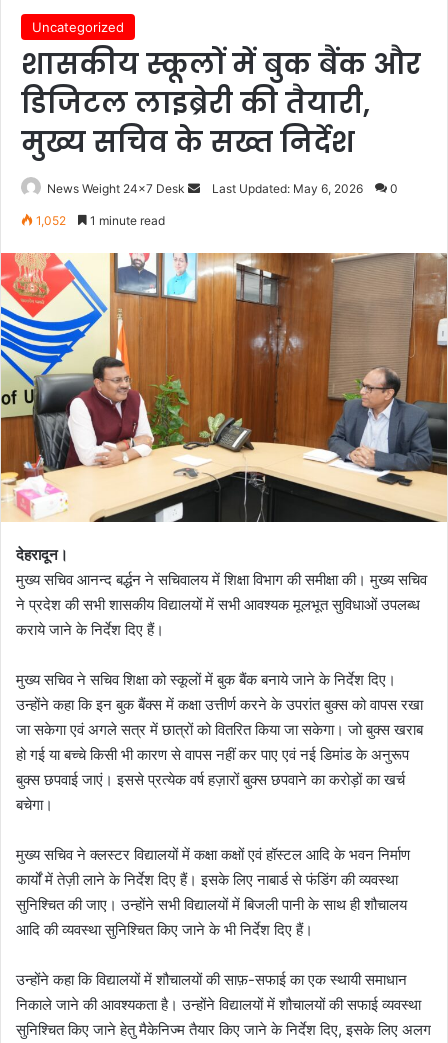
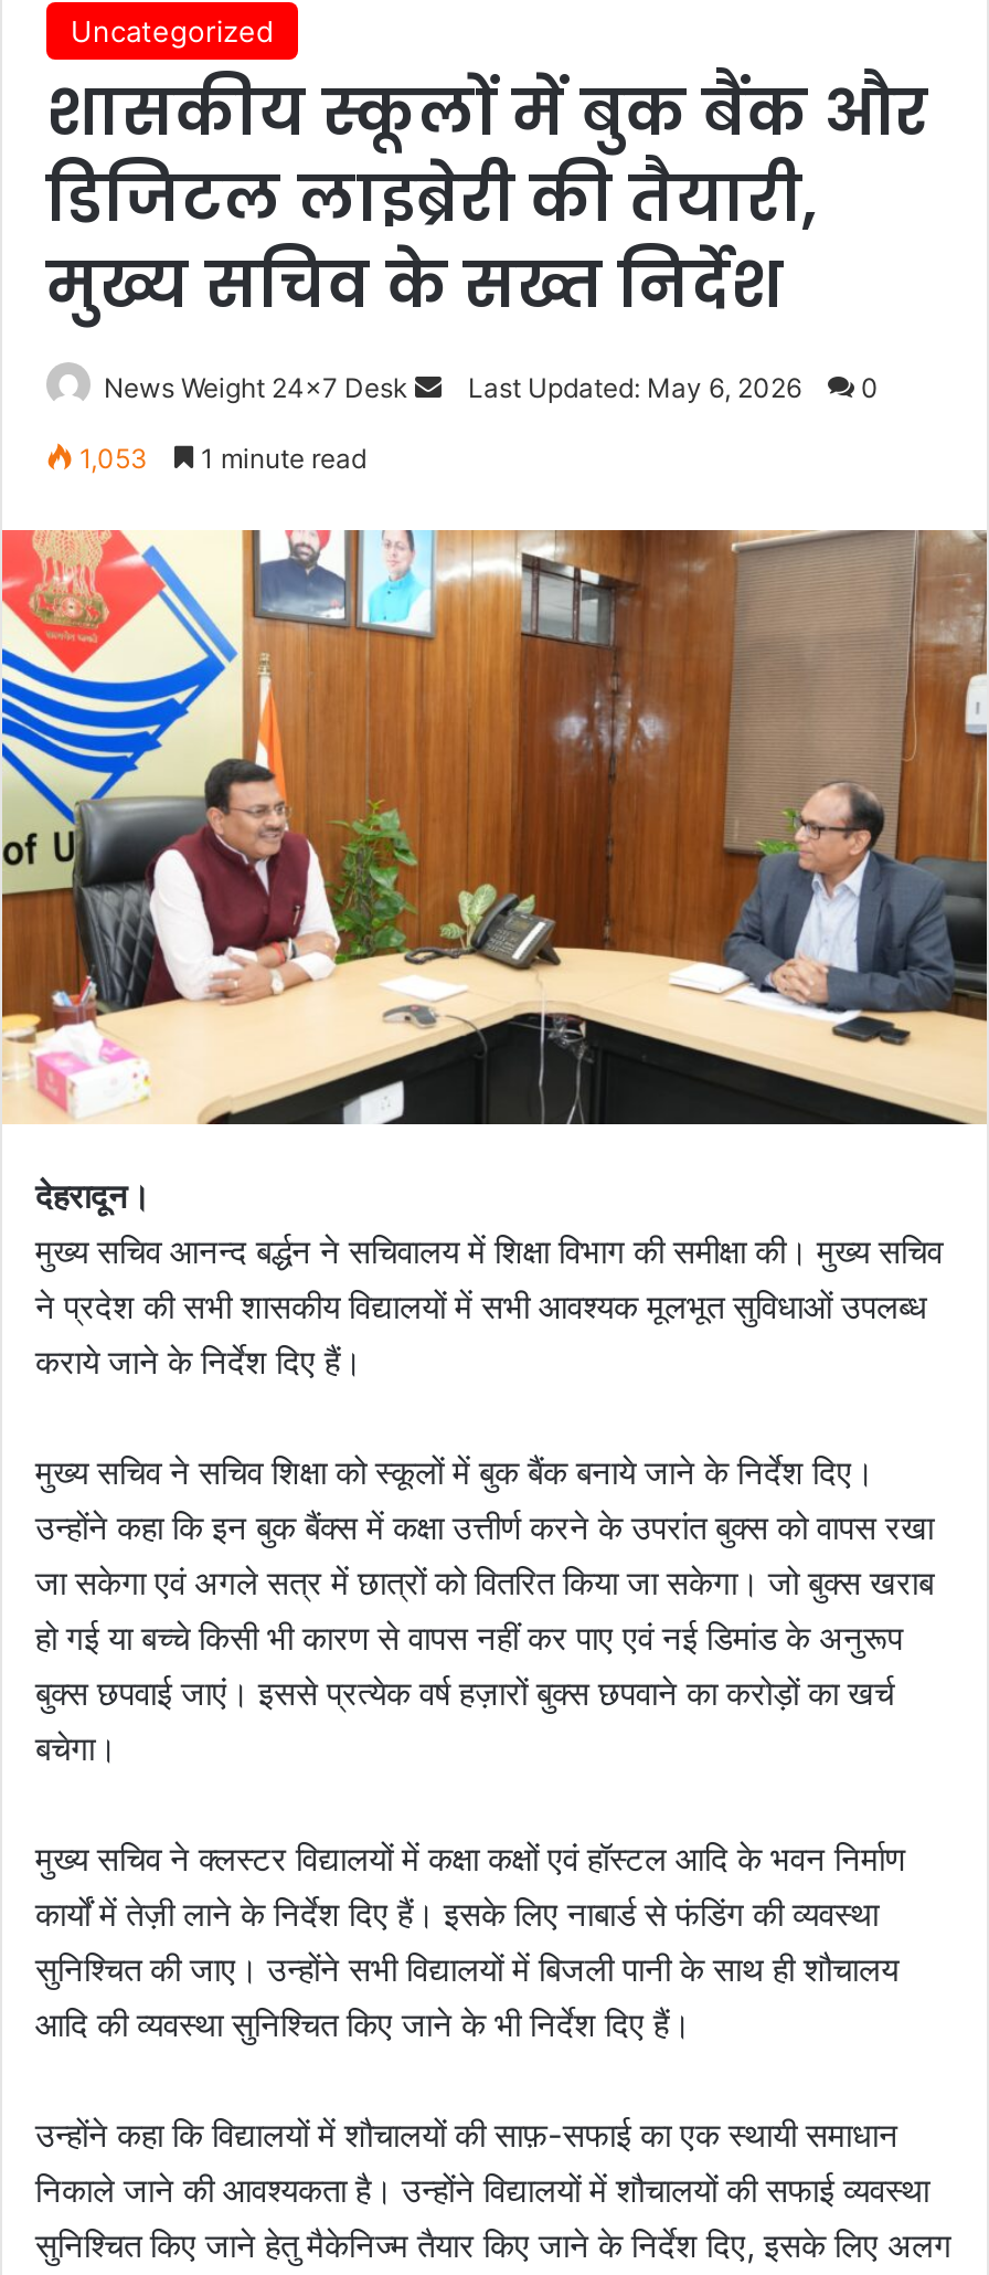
- 1,052 1 minute read
+ 1,053 1 minute read
